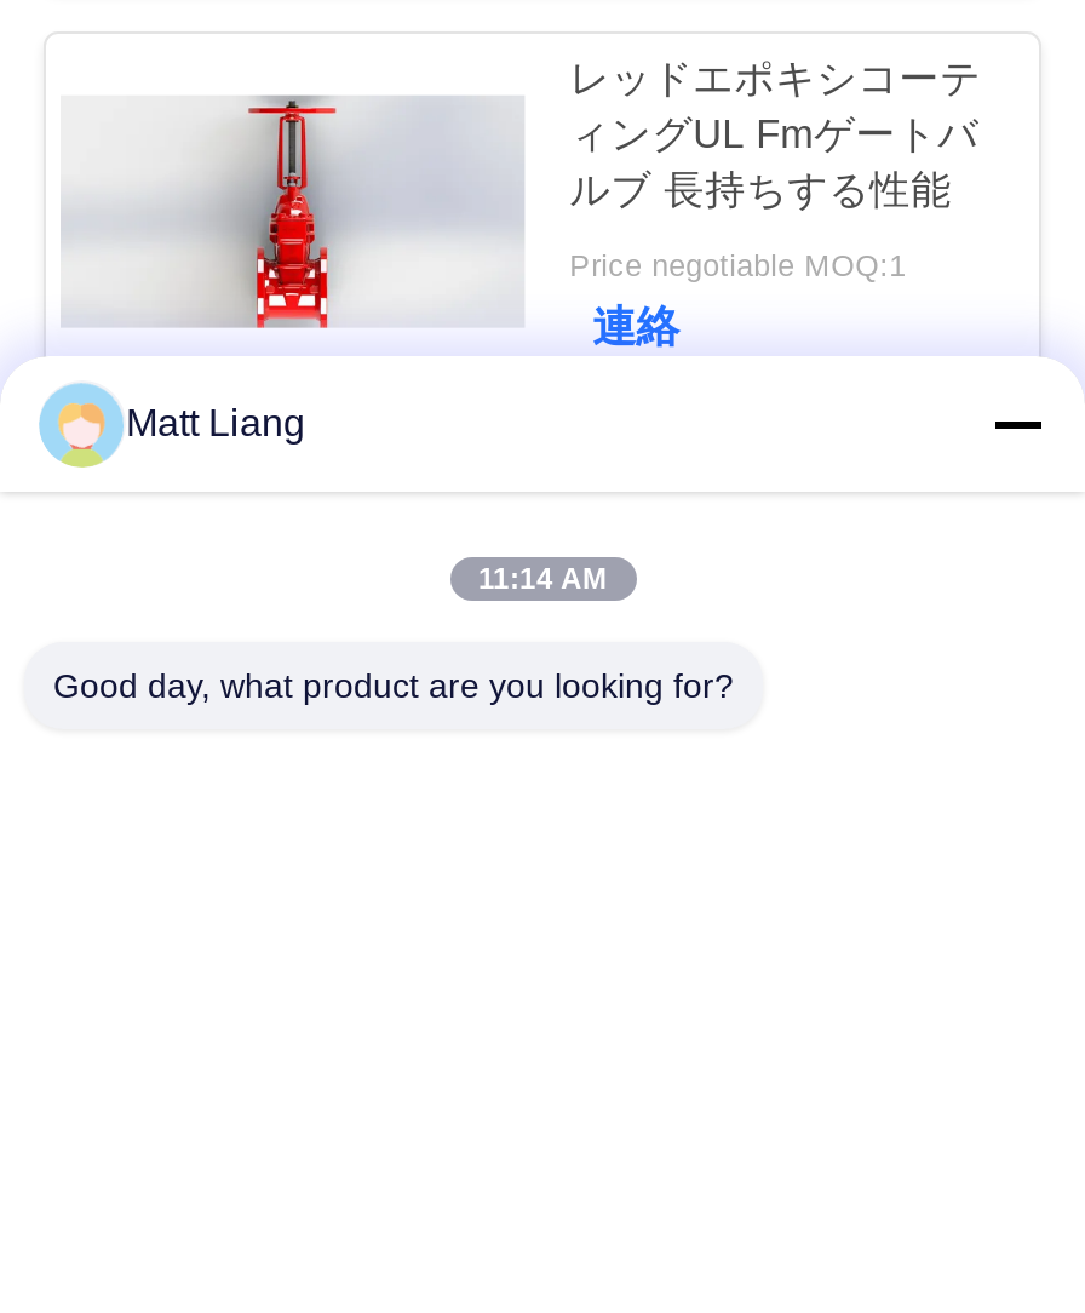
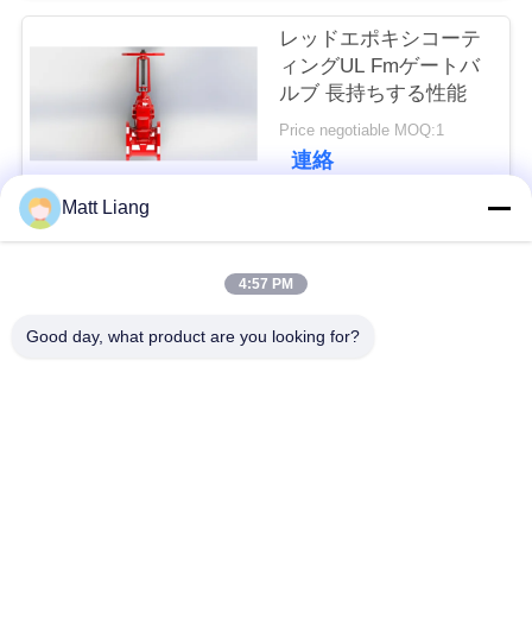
- 11:14 AM
+ 4:57 PM
